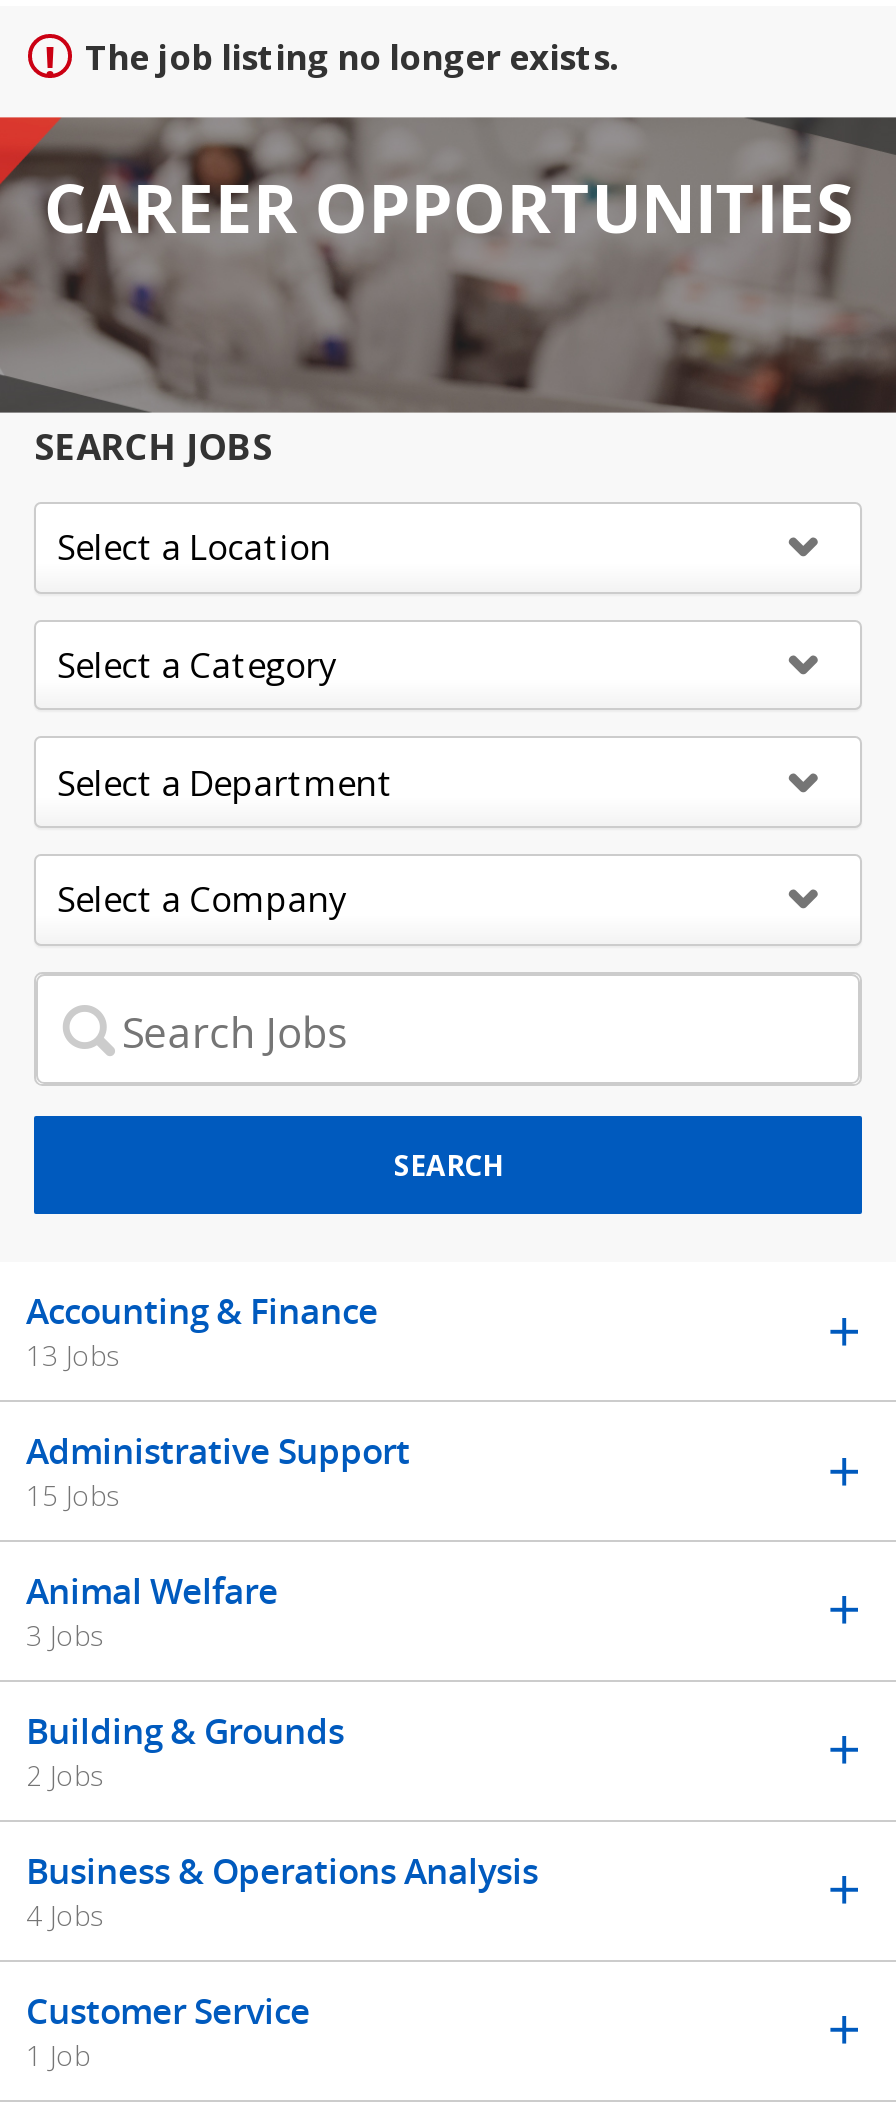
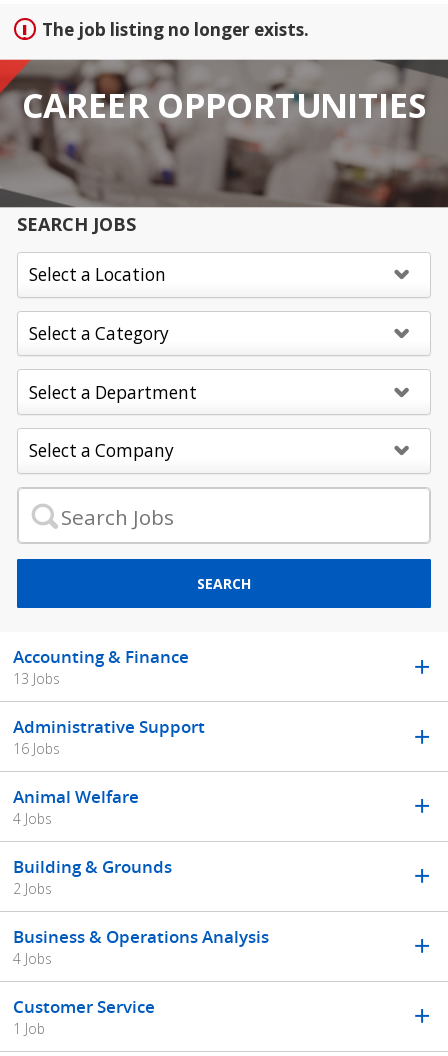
- 15 Jobs
+ 16 Jobs

- 3 Jobs
+ 4 Jobs
